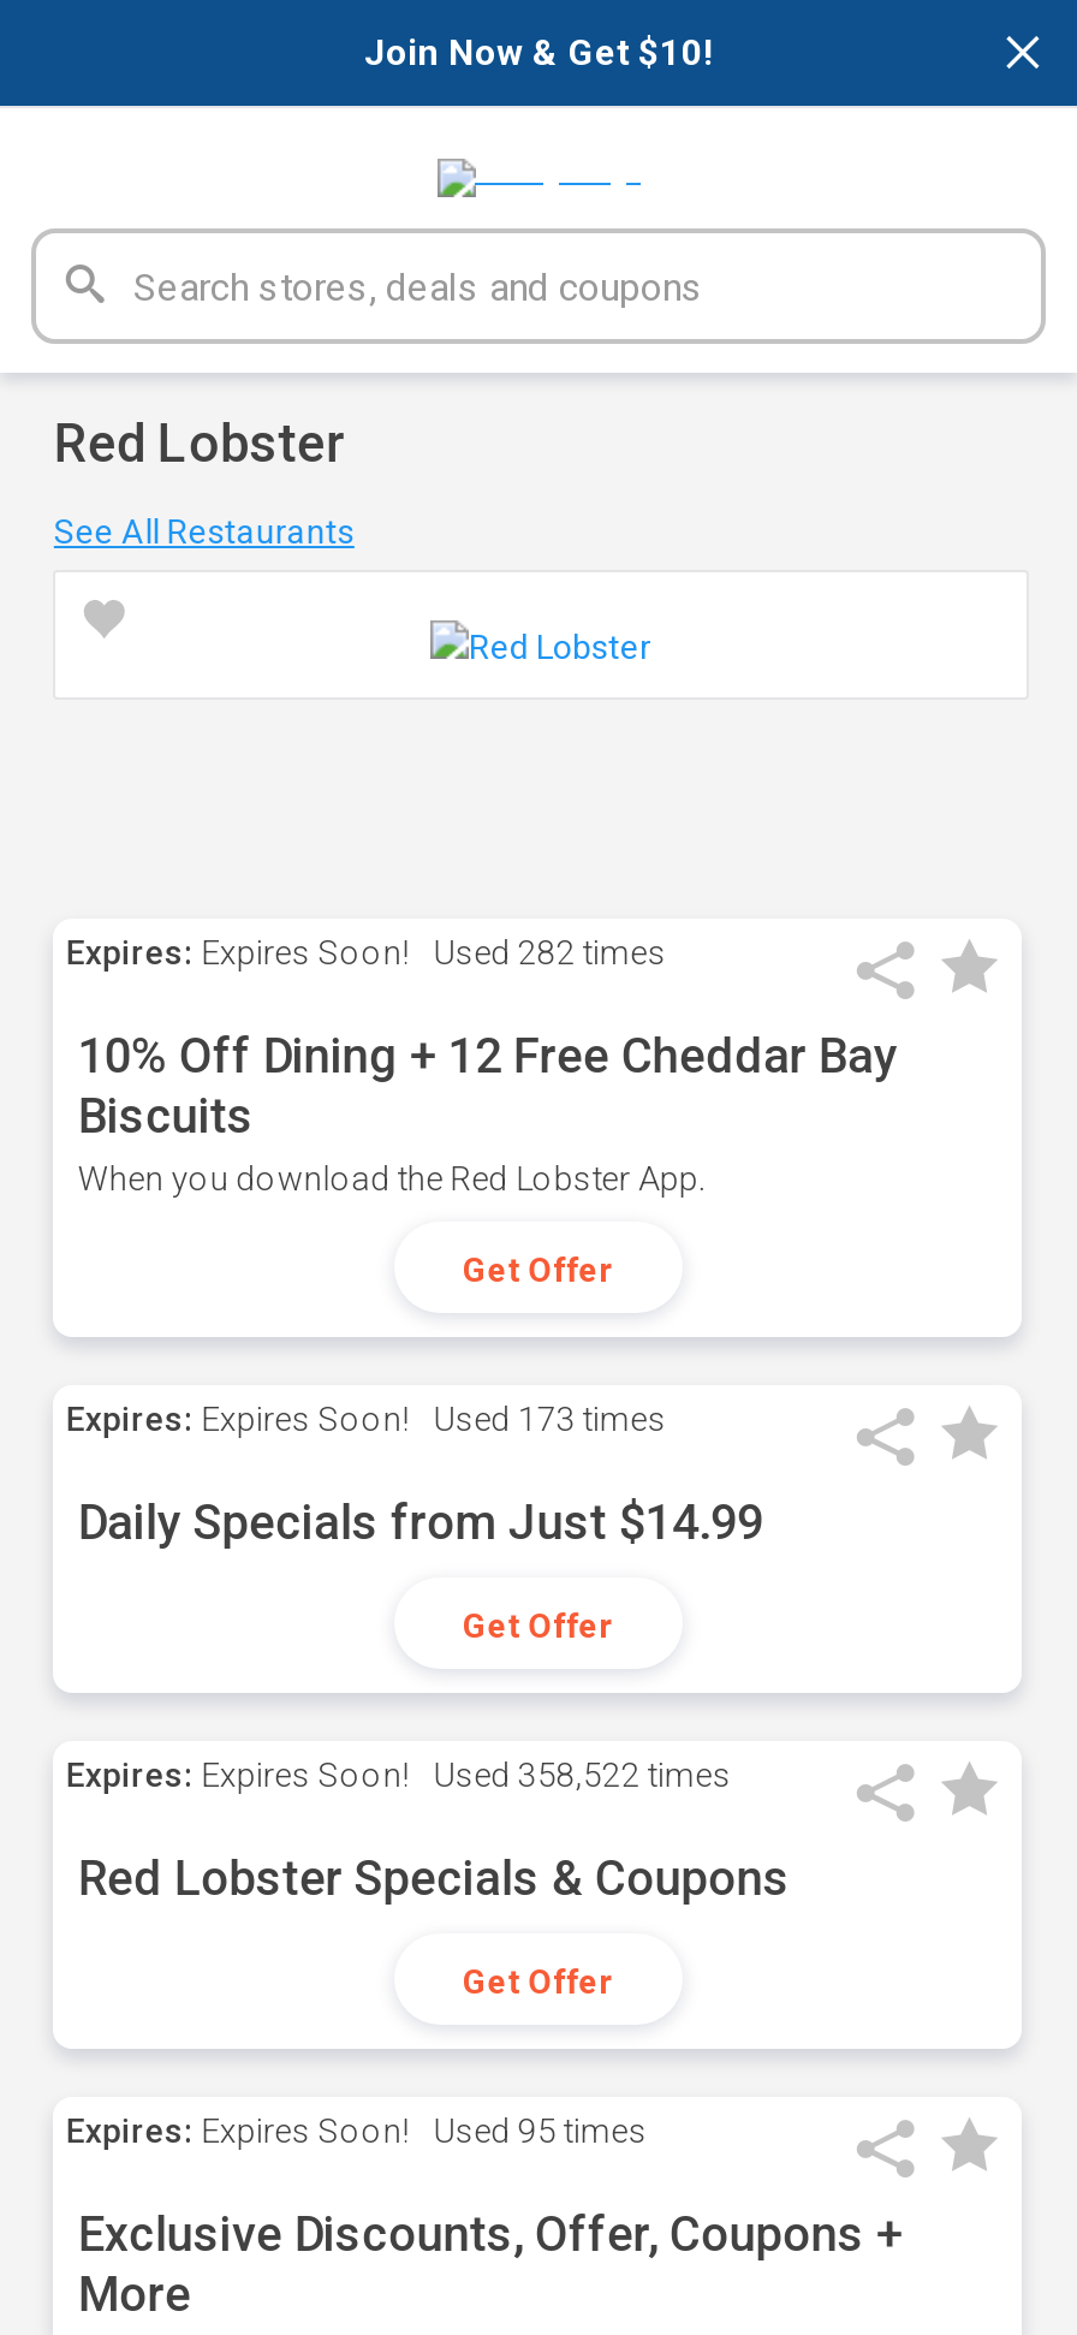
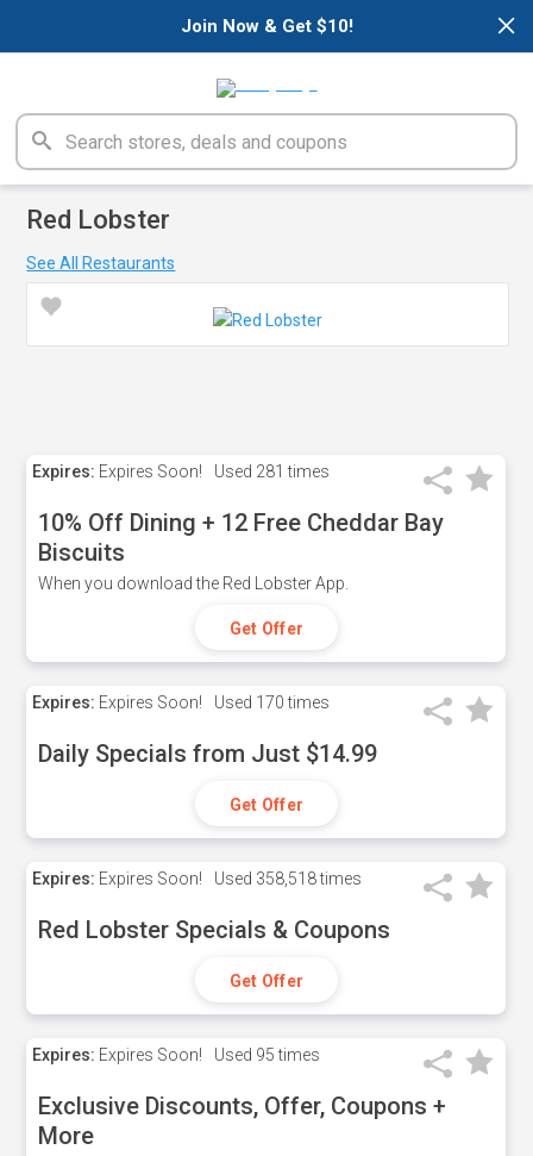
- Expires: Expires Soon! Used 282 times
+ Expires: Expires Soon! Used 281 times

- Expires: Expires Soon! Used 173 times
+ Expires: Expires Soon! Used 170 times

- Expires: Expires Soon! Used 358,522 times
+ Expires: Expires Soon! Used 358,518 times
